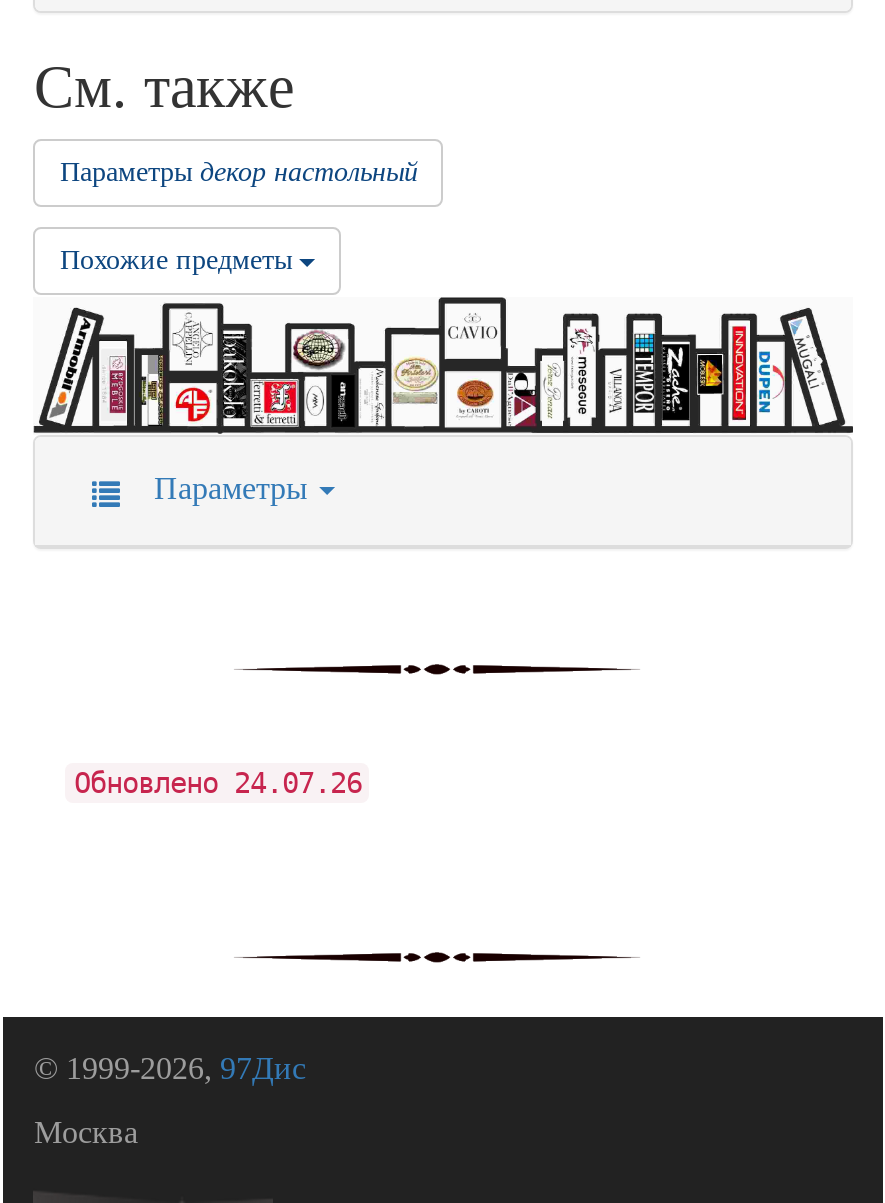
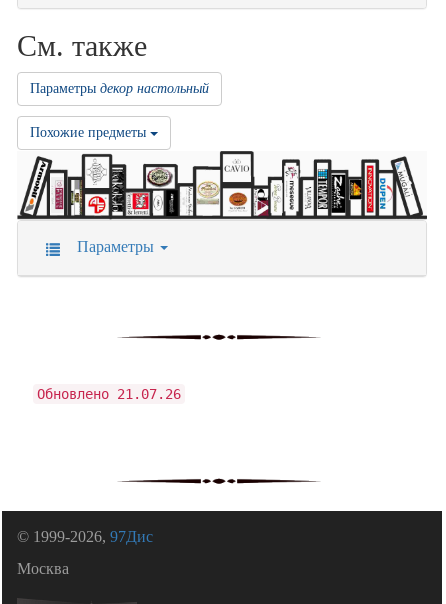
- Обновлено 24.07.26
+ Обновлено 21.07.26
